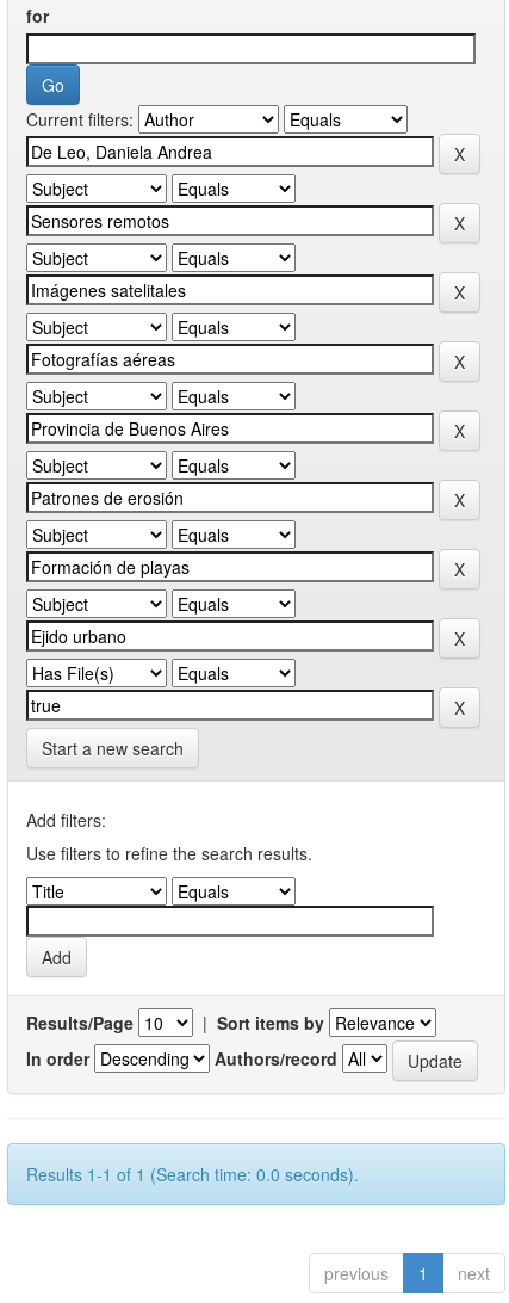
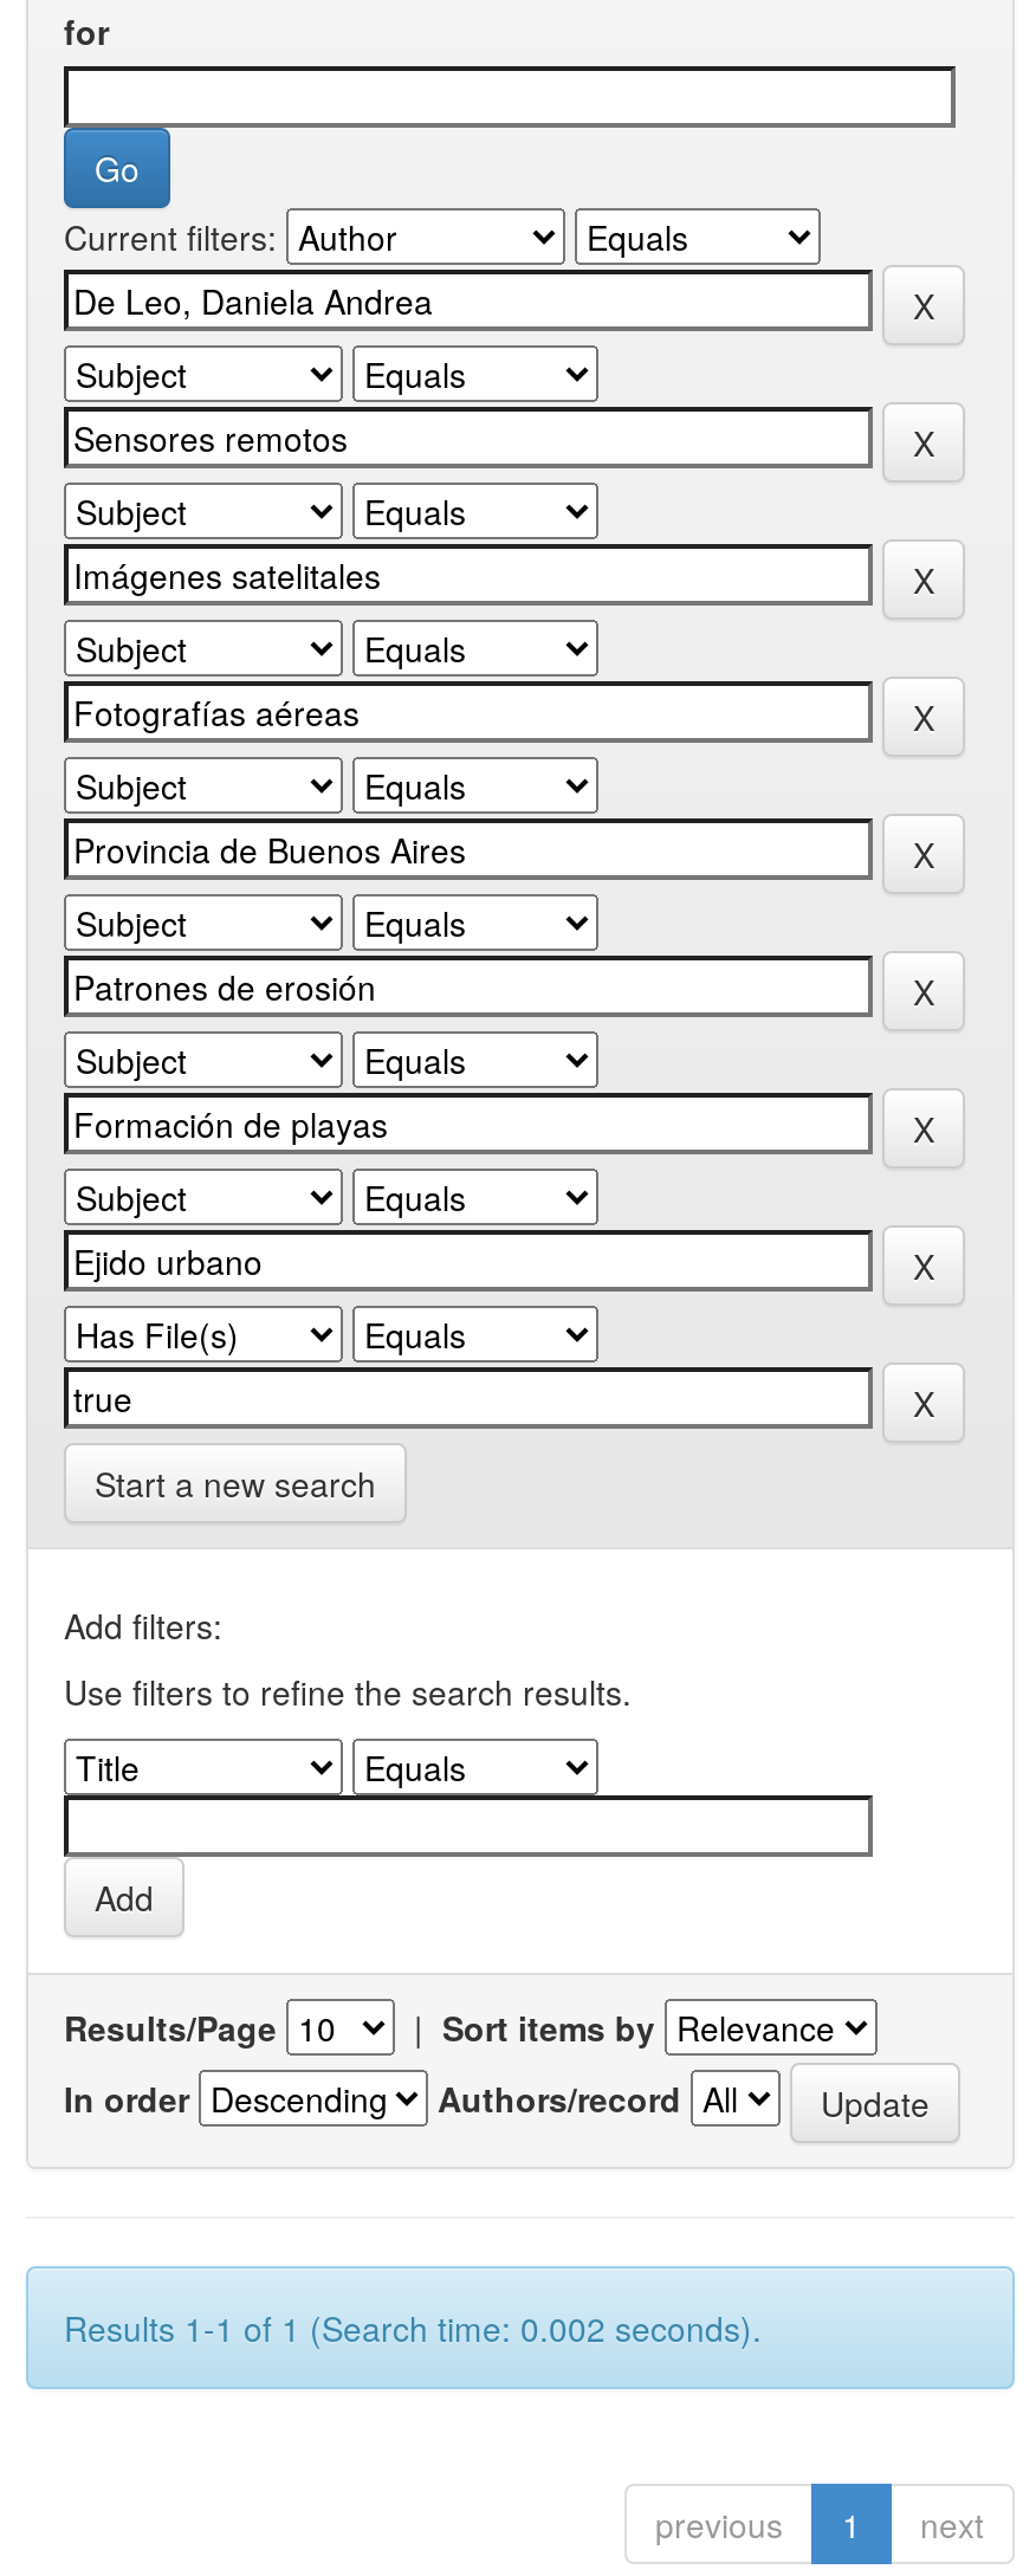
- Results 1-1 of 1 (Search time: 0.0 seconds).
+ Results 1-1 of 1 (Search time: 0.002 seconds).
